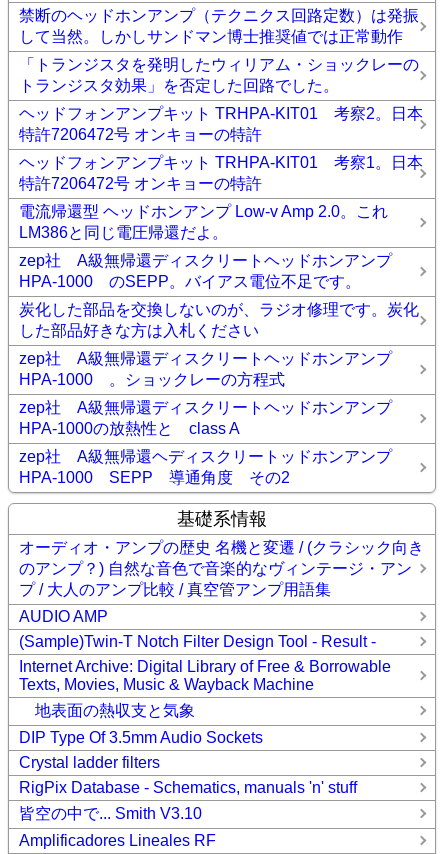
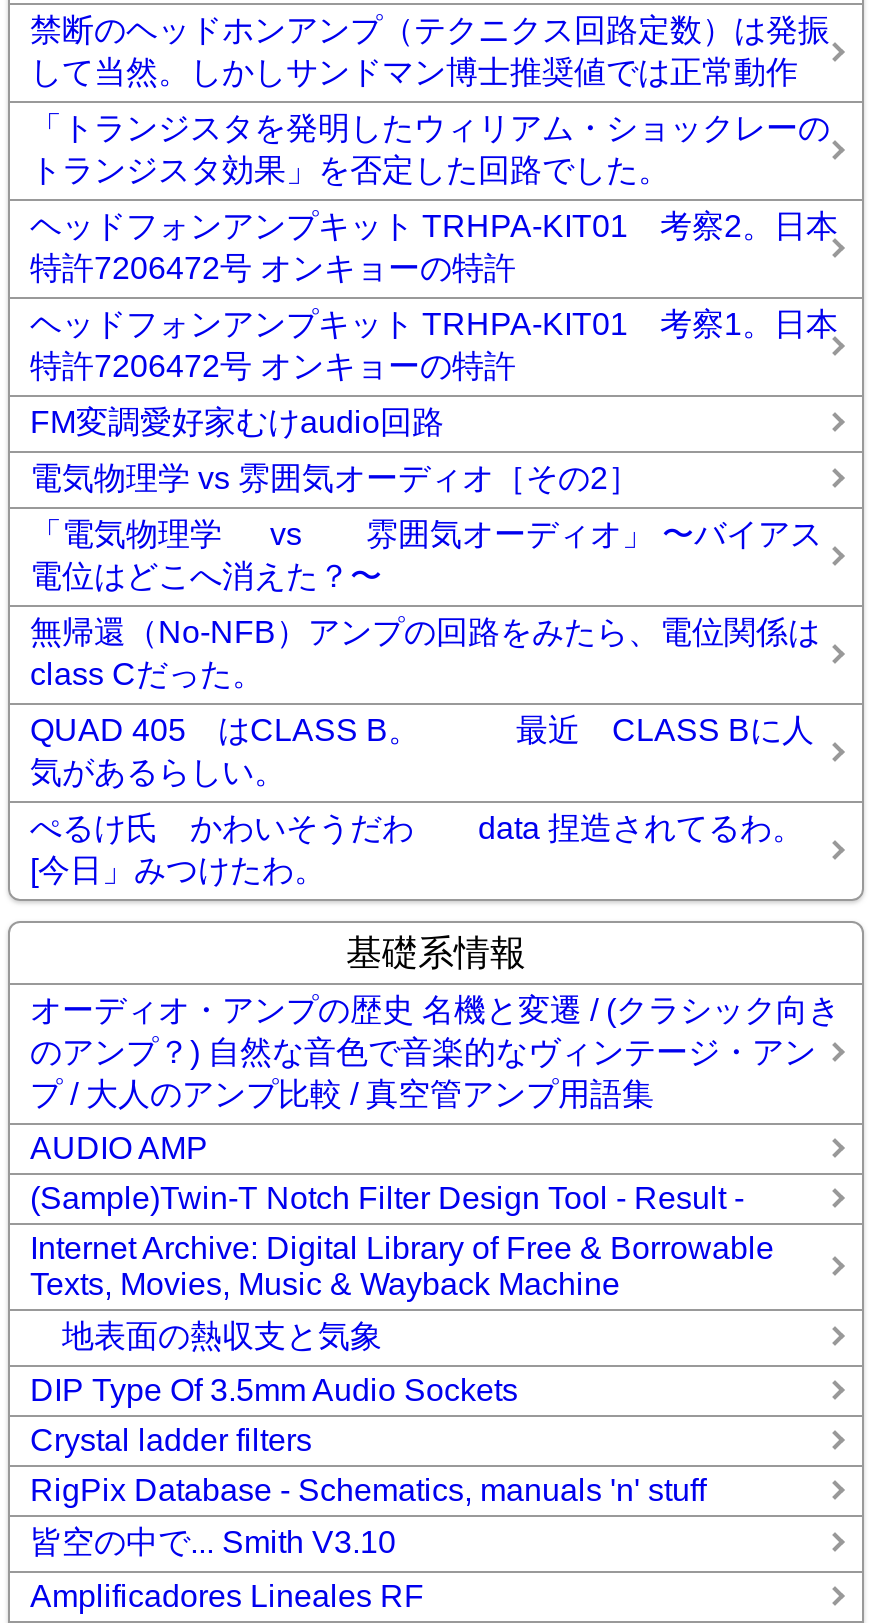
- 電流帰還型 ヘッドホンアンプ Low-v Amp 2.0。これ
- LM386と同じ電圧帰還だよ。
+ FM変調愛好家むけaudio回路

- zep社 A級無帰還ディスクリートヘッドホンアンプ
- HPA-1000 のSEPP。バイアス電位不足です。
+ 電気物理学 vs 雰囲気オーディオ［その2］

- 炭化した部品を交換しないのが、ラジオ修理です。炭化
- した部品好きな方は入札ください
+ 「電気物理学 vs 雰囲気オーディオ」 〜バイアス
+ 電位はどこへ消えた？〜

- zep社 A級無帰還ディスクリートヘッドホンアンプ
- HPA-1000 。ショックレーの方程式
+ 無帰還（No-NFB）アンプの回路をみたら、電位関係は
+ class Cだった。

- zep社 A級無帰還ディスクリートヘッドホンアンプ
- HPA-1000の放熱性と class A
+ QUAD 405 はCLASS B。 最近 CLASS Bに人
+ 気があるらしい。

- zep社 A級無帰還ヘディスクリートッドホンアンプ
- HPA-1000 SEPP 導通角度 その2
+ ぺるけ氏 かわいそうだわ data 捏造されてるわ。
+ [今日」みつけたわ。
